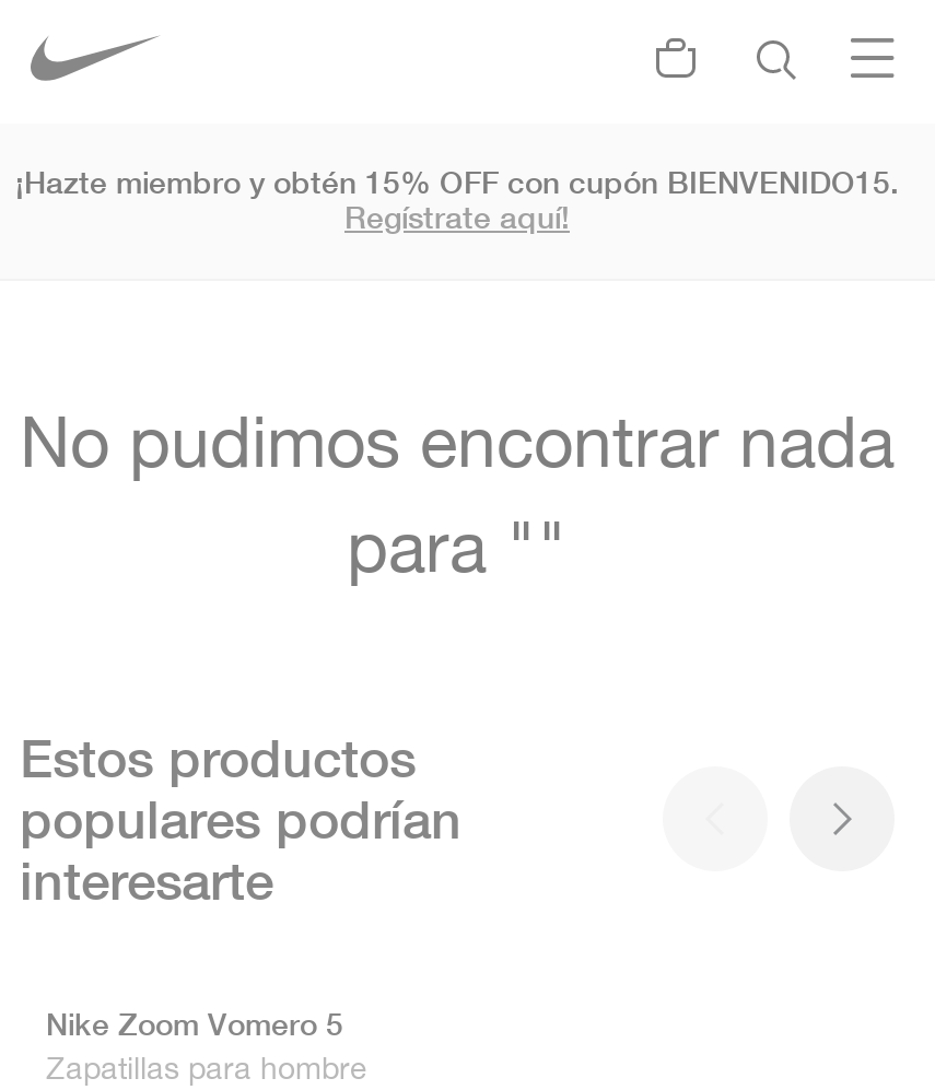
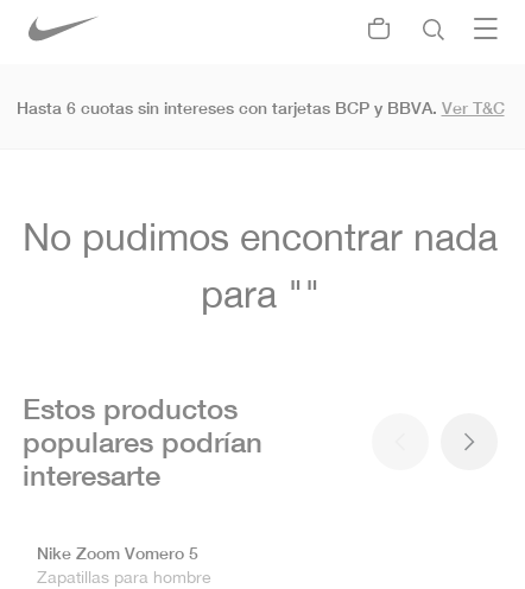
- ¡Hazte miembro y obtén 15% OFF con cupón BIENVENIDO15.
- Regístrate aquí!
+ Hasta 6 cuotas sin intereses con tarjetas BCP y BBVA. Ver T&C
